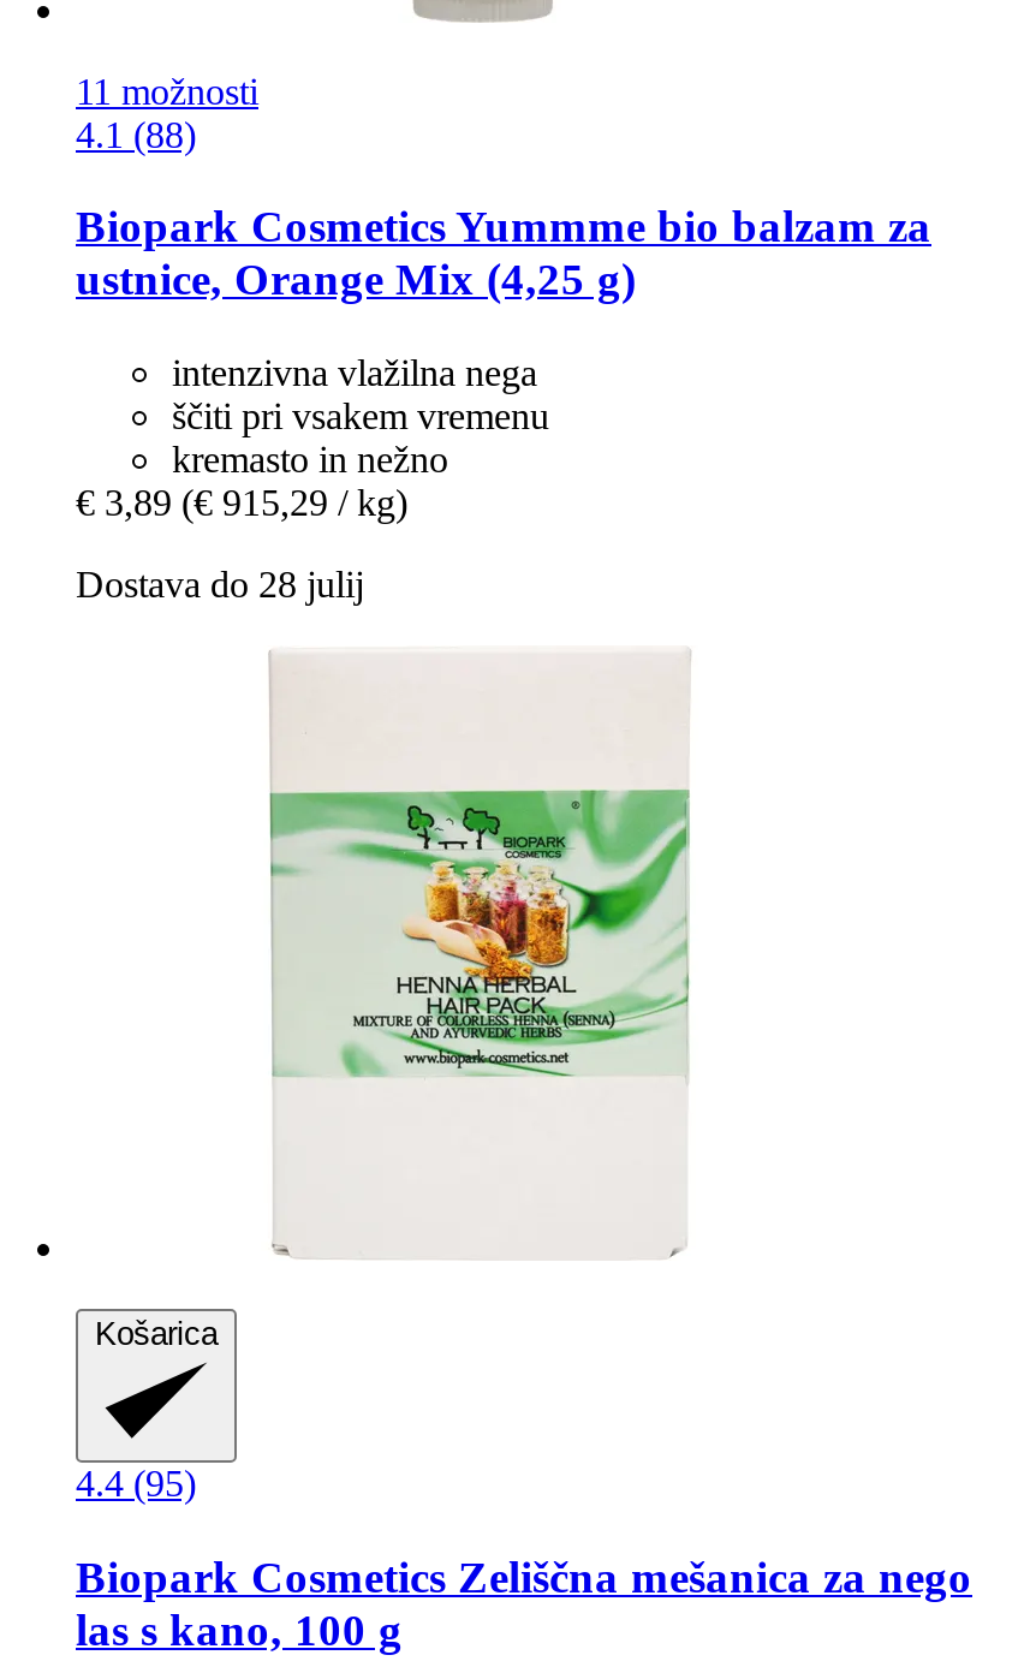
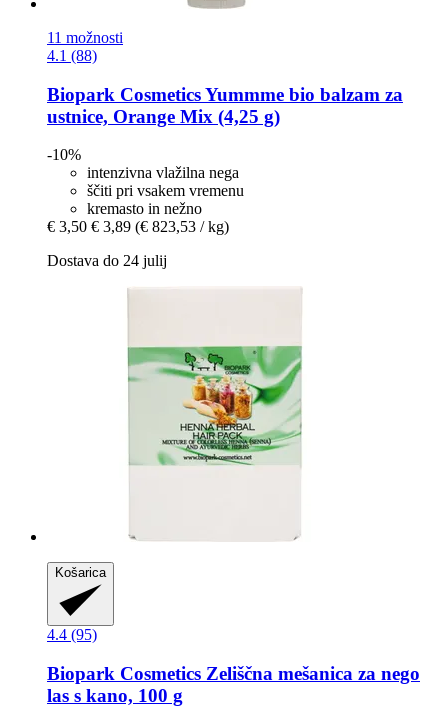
+ -10%

- € 3,89 (€ 915,29 / kg)
+ € 3,50 € 3,89 (€ 823,53 / kg)

- Dostava do 28 julij
+ Dostava do 24 julij
